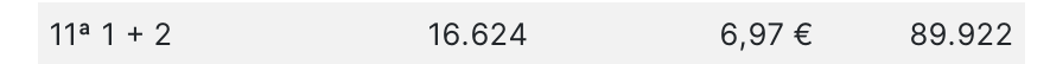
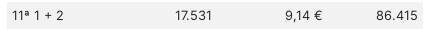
- 16.624
+ 17.531

- 6,97 €
+ 9,14 €

- 89.922
+ 86.415
